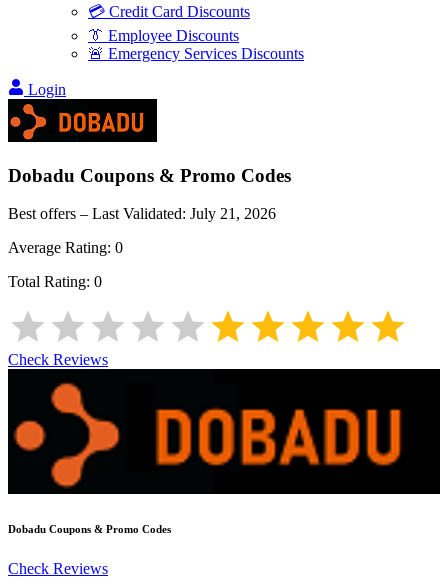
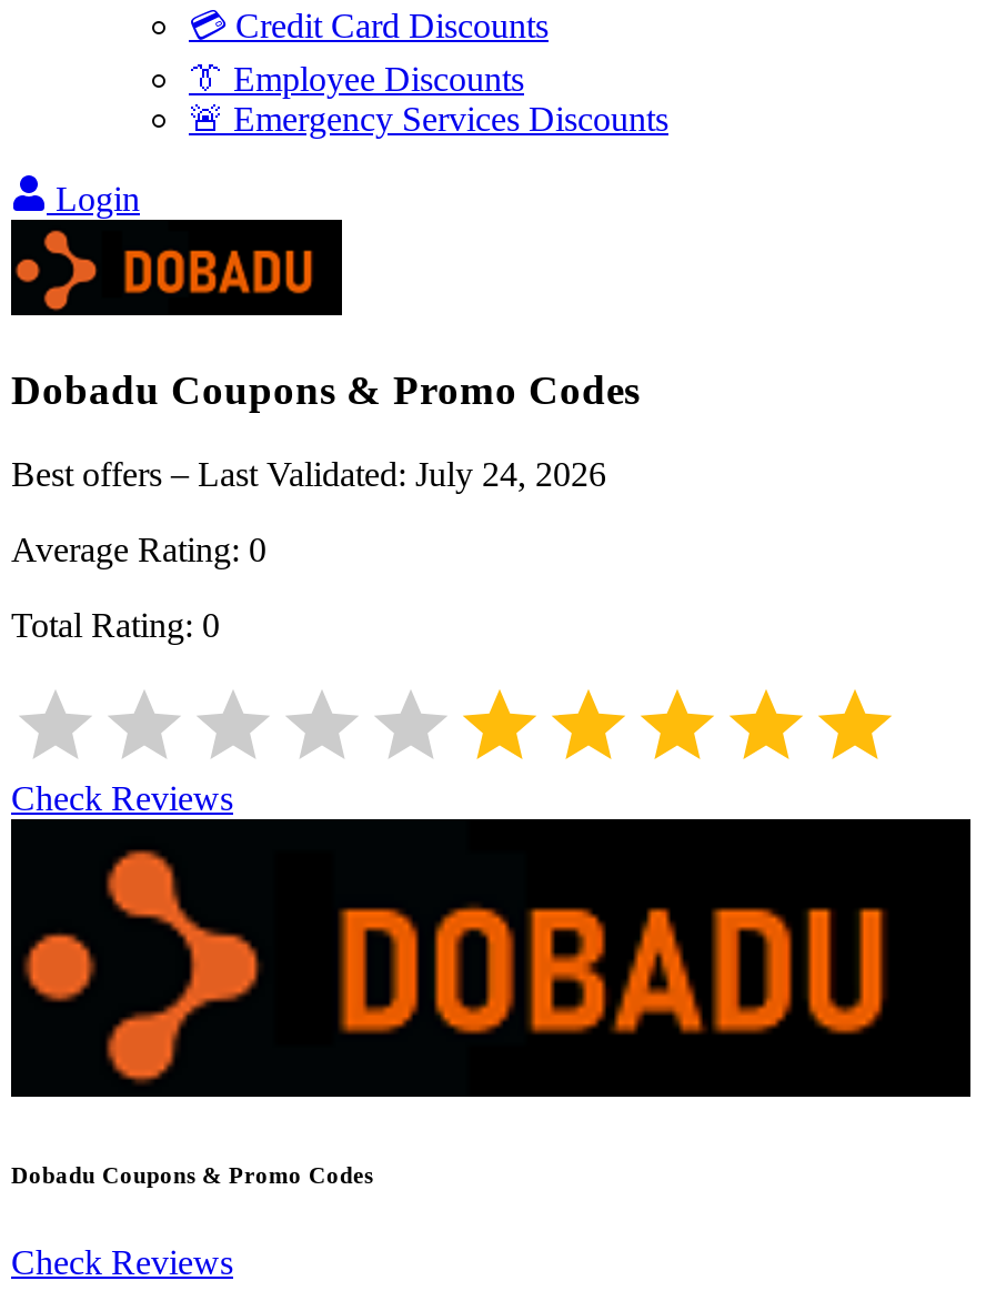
- Best offers – Last Validated: July 21, 2026
+ Best offers – Last Validated: July 24, 2026
